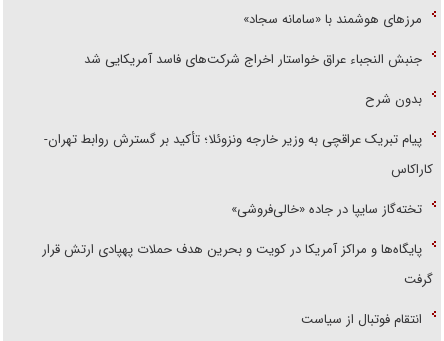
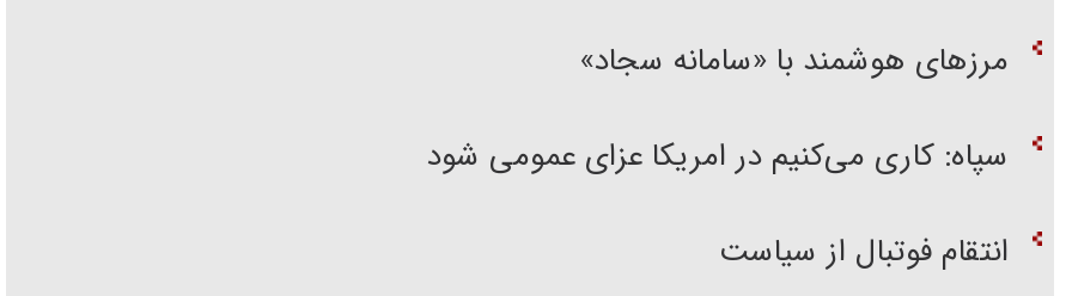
- جنبش النجباء عراق خواستار اخراج شرکت‌های فاسد آمریکایی شد
- بدون شرح
- پیام تبریک عراقچی به وزیر خارجه ونزوئلا؛ تأکید بر گسترش روابط تهران-
- کاراکاس
- تخته‌گاز سایپا در جاده «خالی‌فروشی»
- پایگاه‌ها و مراکز آمریکا در کویت و بحرین هدف حملات پهپادی ارتش قرار
- گرفت
+ سپاه: کاری می‌کنیم در امریکا عزای عمومی شود
